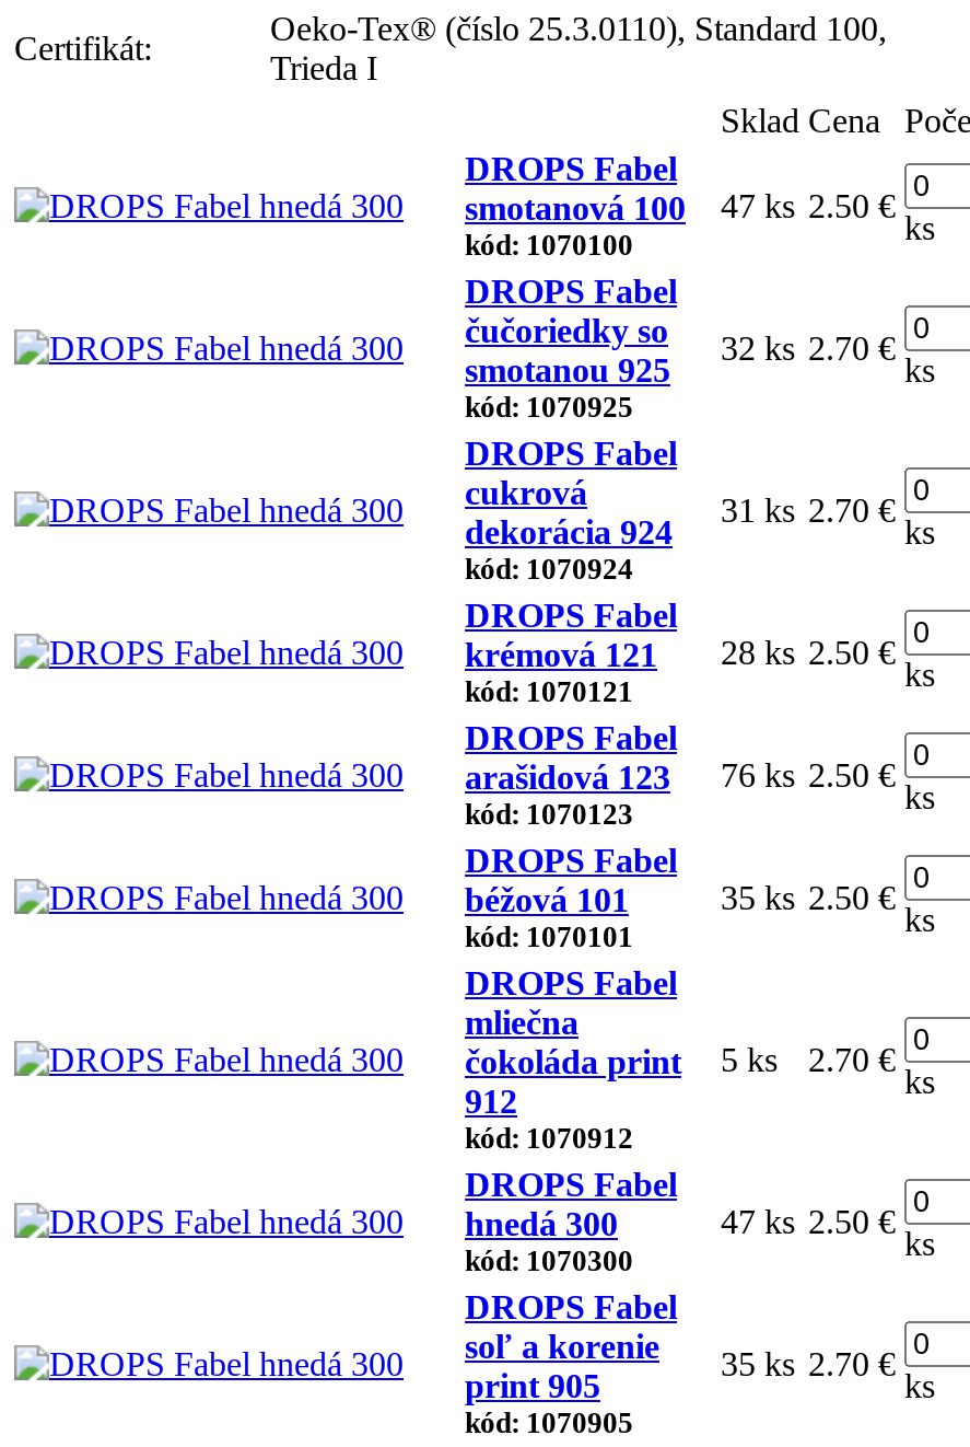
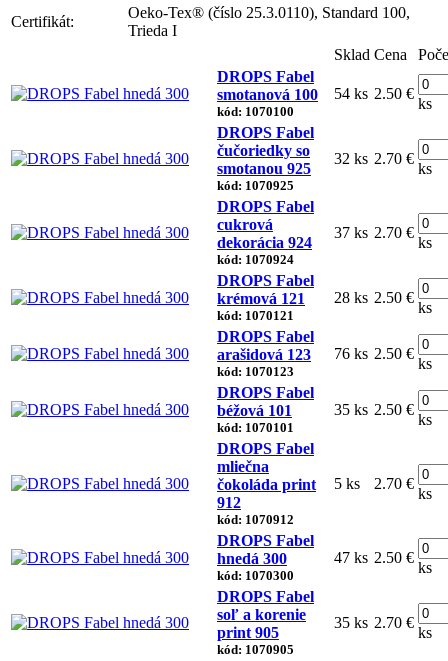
- smotanová 100 47 ks 2.50 €
+ smotanová 100 54 ks 2.50 €

- 31 ks 2.70 €
+ 37 ks 2.70 €
